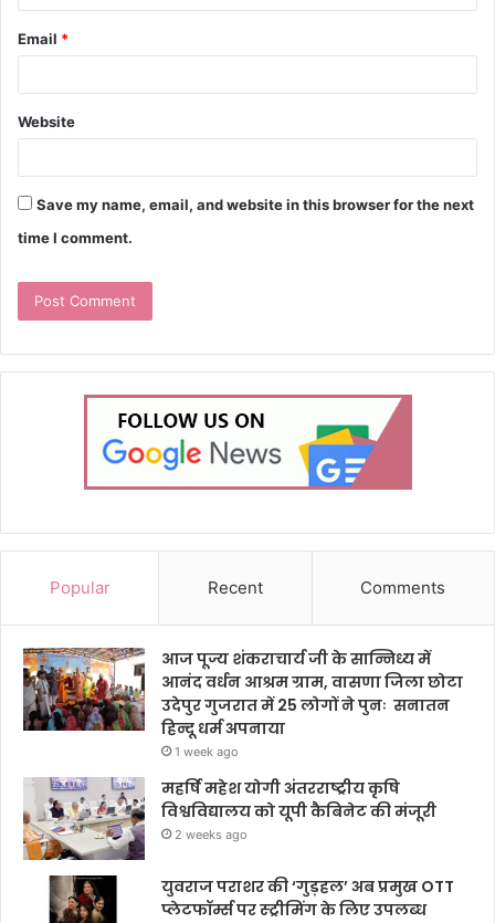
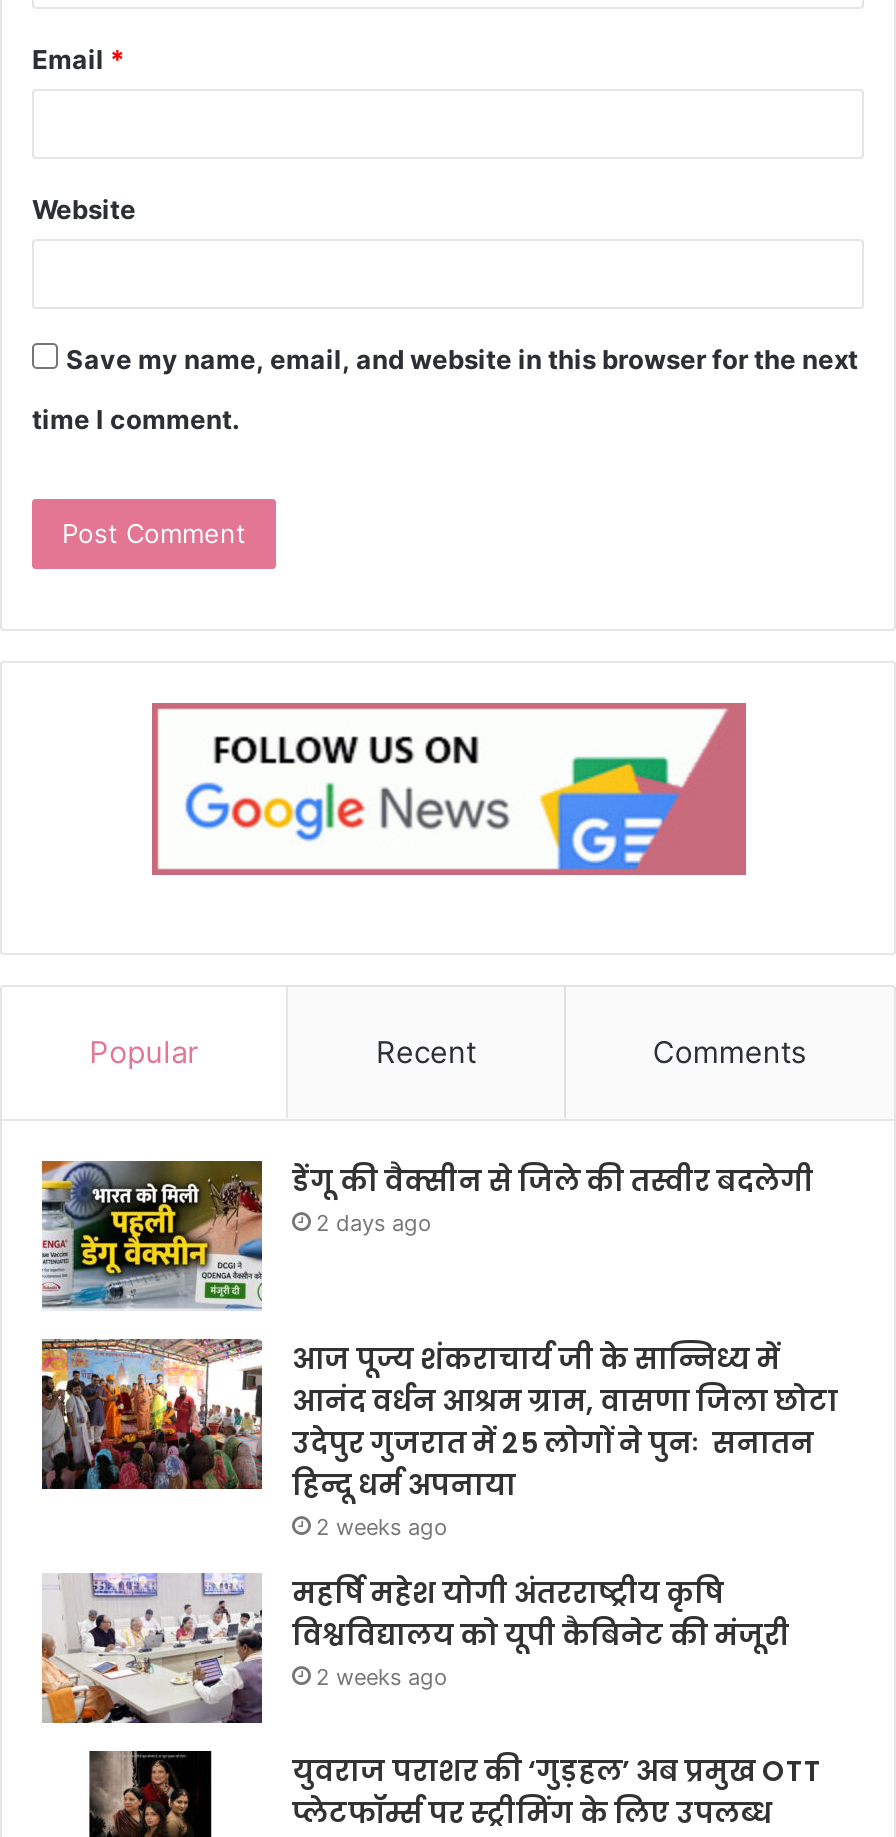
+ [image]
+ डेंगू की वैक्सीन से जिले की तस्वीर बदलेगी
+ 2 days ago

- 1 week ago
+ 2 weeks ago
